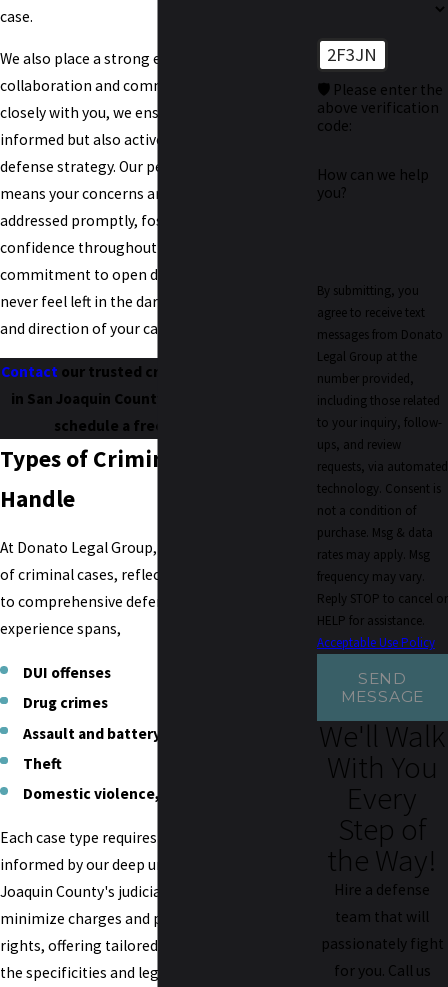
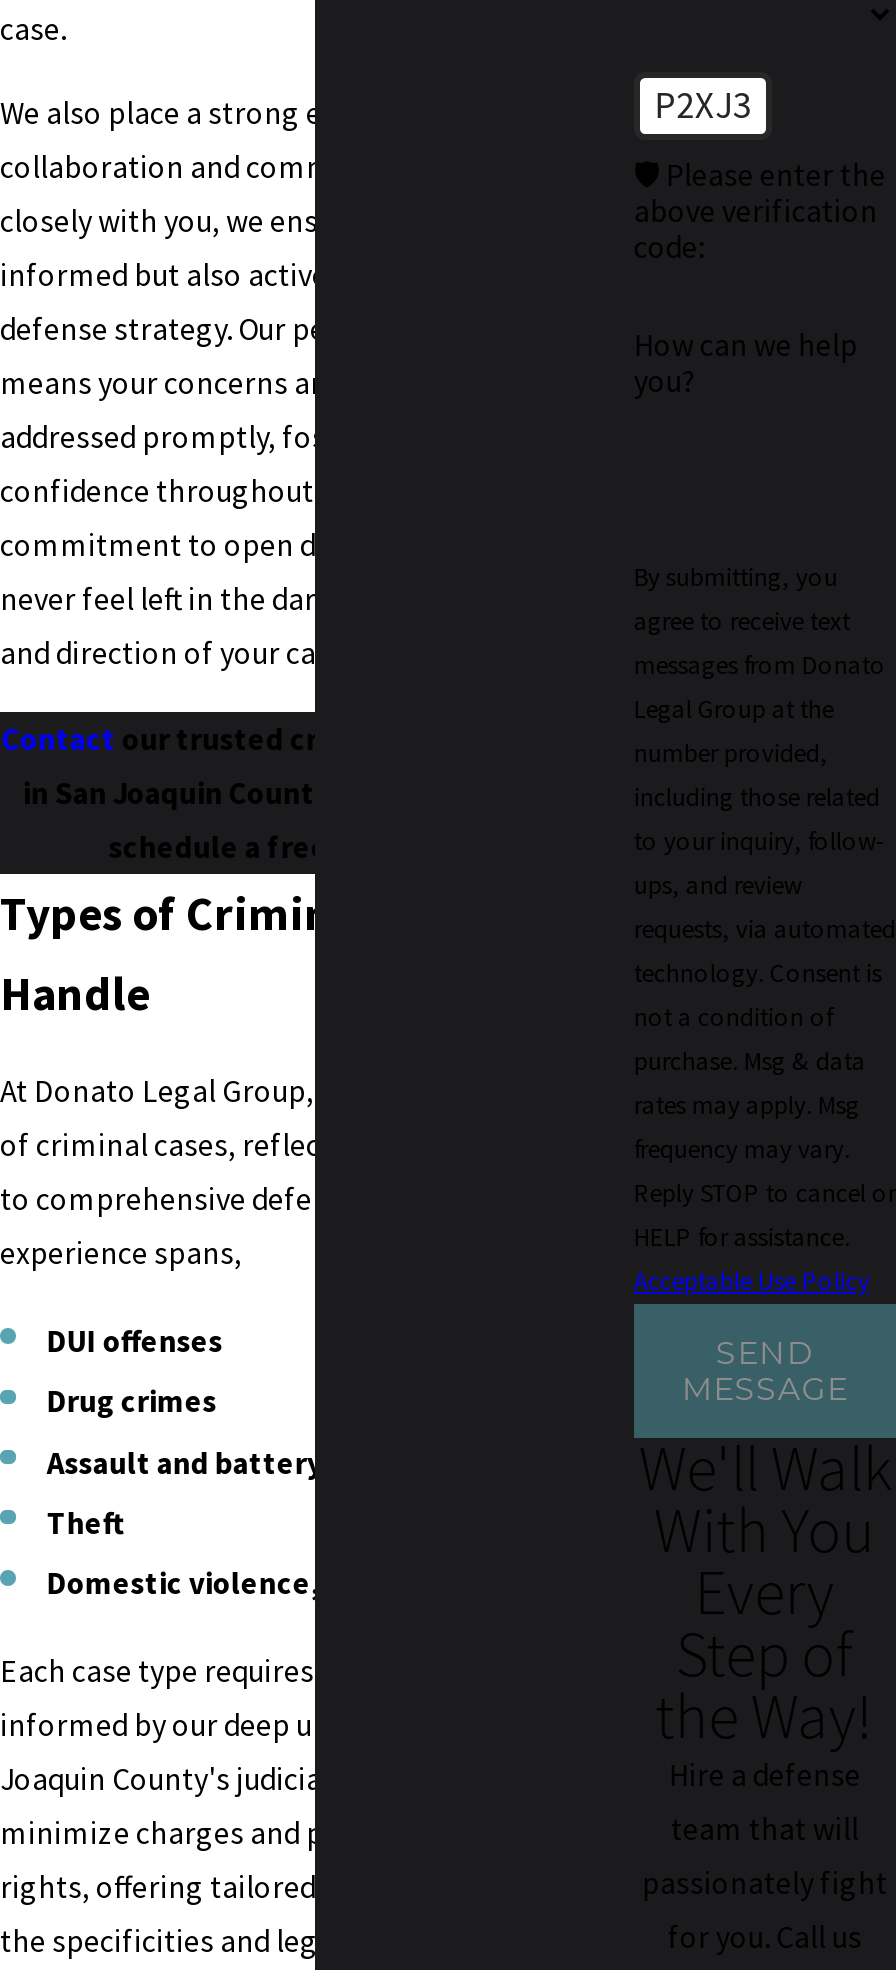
- 2F3JN
+ P2XJ3
